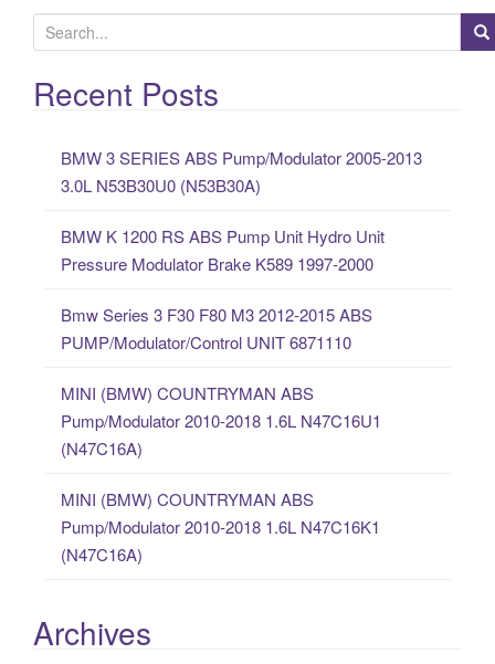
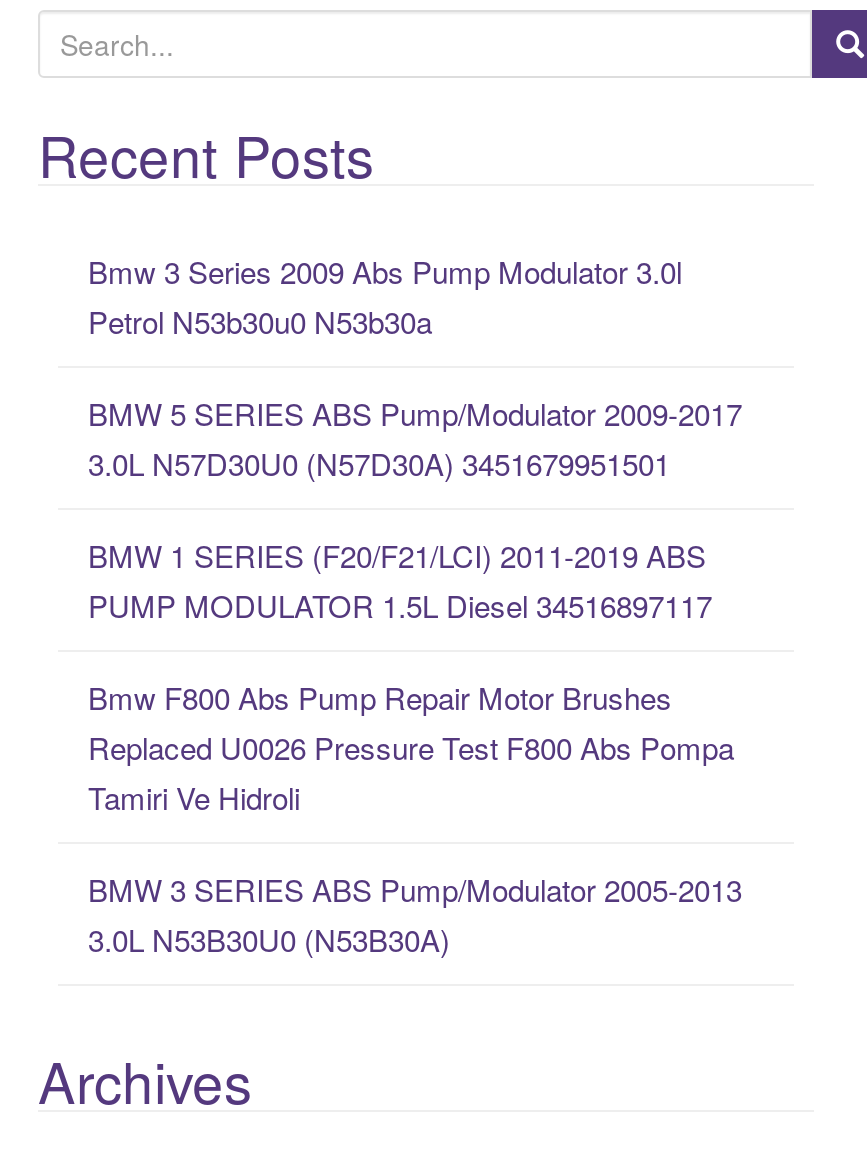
+ Bmw 3 Series 2009 Abs Pump Modulator 3.0l
+ Petrol N53b30u0 N53b30a
+ BMW 5 SERIES ABS Pump/Modulator 2009-2017
+ 3.0L N57D30U0 (N57D30A) 3451679951501
+ BMW 1 SERIES (F20/F21/LCI) 2011-2019 ABS
+ PUMP MODULATOR 1.5L Diesel 34516897117
+ Bmw F800 Abs Pump Repair Motor Brushes
+ Replaced U0026 Pressure Test F800 Abs Pompa
+ Tamiri Ve Hidroli

moved down: BMW 3 SERIES ABS Pump/Modulator 2005-2013 | 3.0L N53B30U0 (N53B30A)

- BMW K 1200 RS ABS Pump Unit Hydro Unit
- Pressure Modulator Brake K589 1997-2000
- Bmw Series 3 F30 F80 M3 2012-2015 ABS
- PUMP/Modulator/Control UNIT 6871110
- MINI (BMW) COUNTRYMAN ABS
- Pump/Modulator 2010-2018 1.6L N47C16U1
- (N47C16A)
- MINI (BMW) COUNTRYMAN ABS
- Pump/Modulator 2010-2018 1.6L N47C16K1
- (N47C16A)
